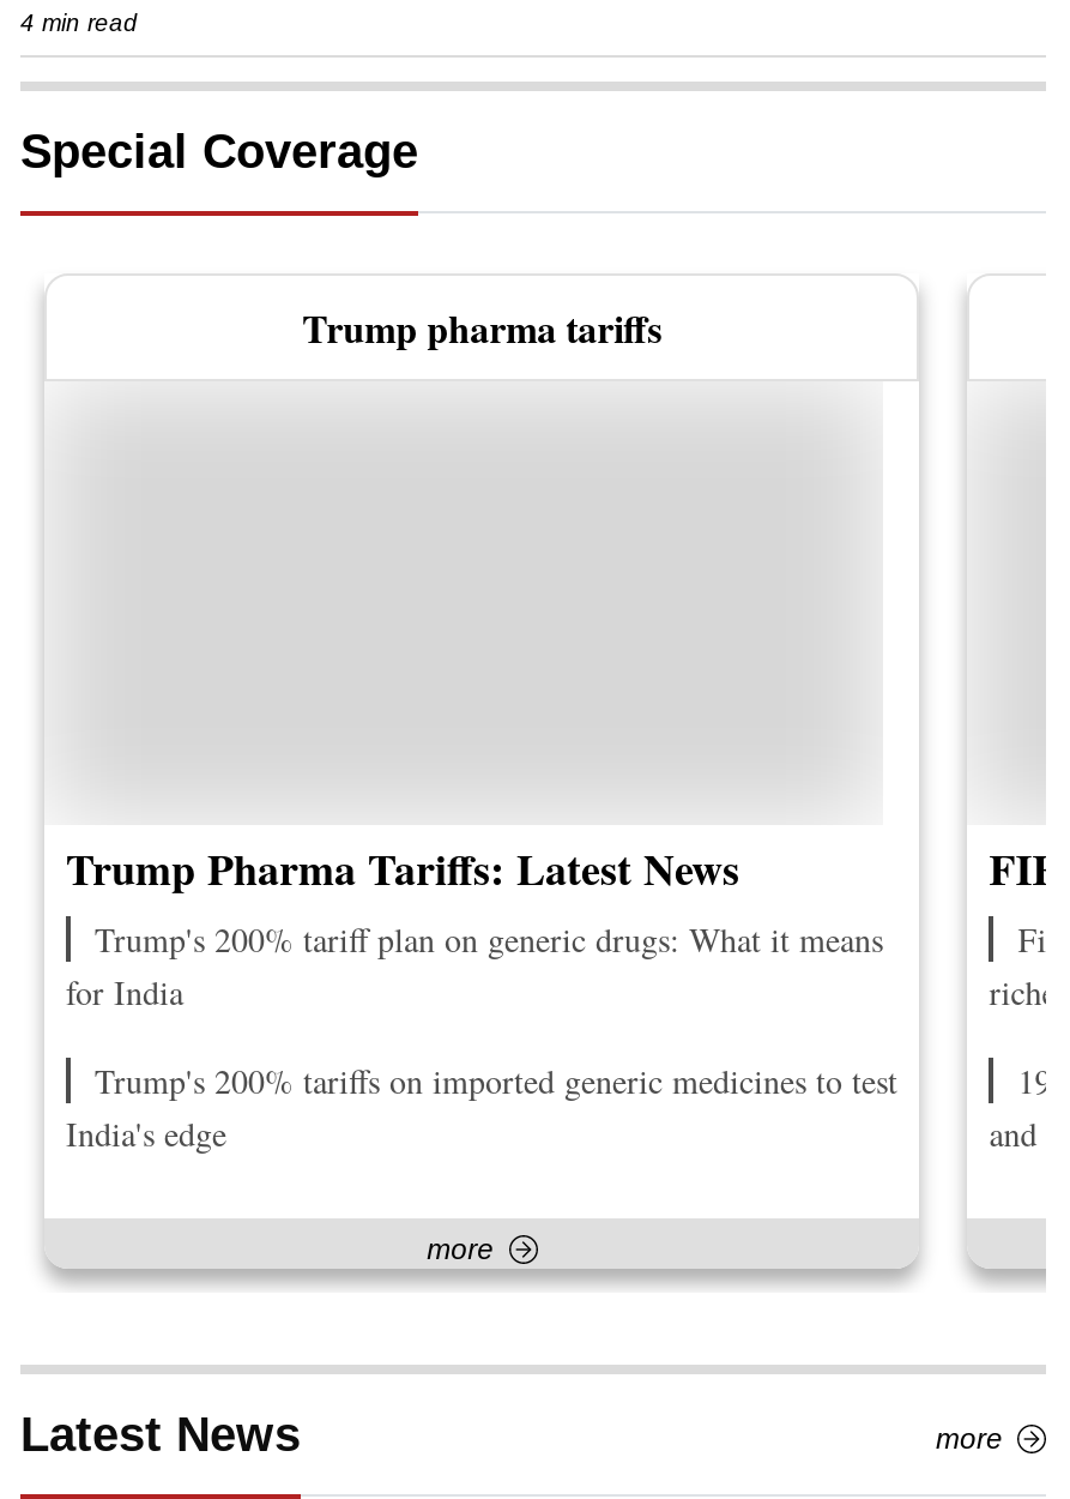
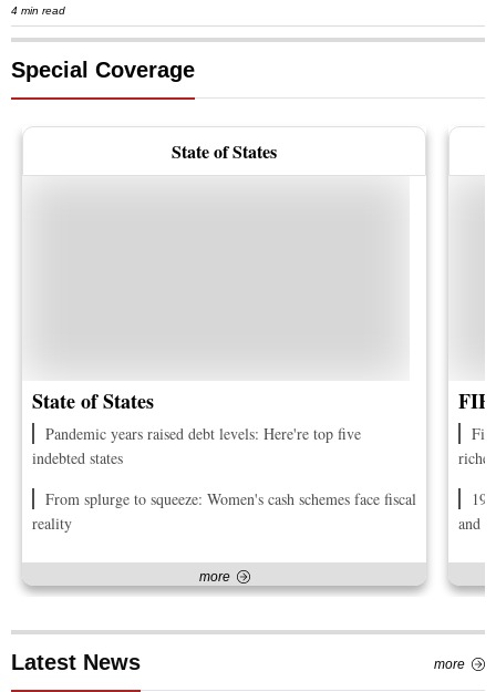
- Trump pharma tariffs
+ State of States

- Trump Pharma Tariffs: Latest News
- Trump's 200% tariff plan on generic drugs: What it means
- for India
+ State of States
+ Pandemic years raised debt levels: Here're top five
+ indebted states

- Trump's 200% tariffs on imported generic medicines to test
- India's edge
+ From splurge to squeeze: Women's cash schemes face fiscal
+ reality
